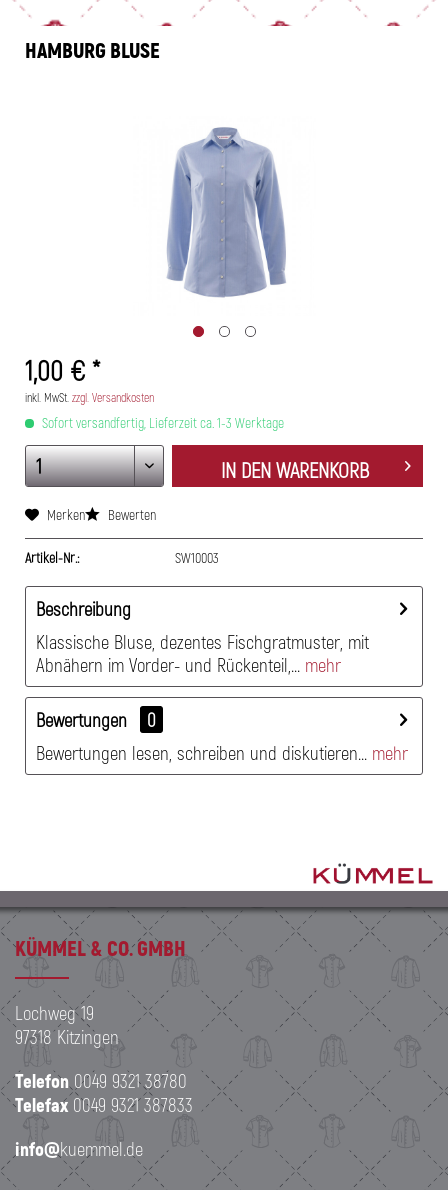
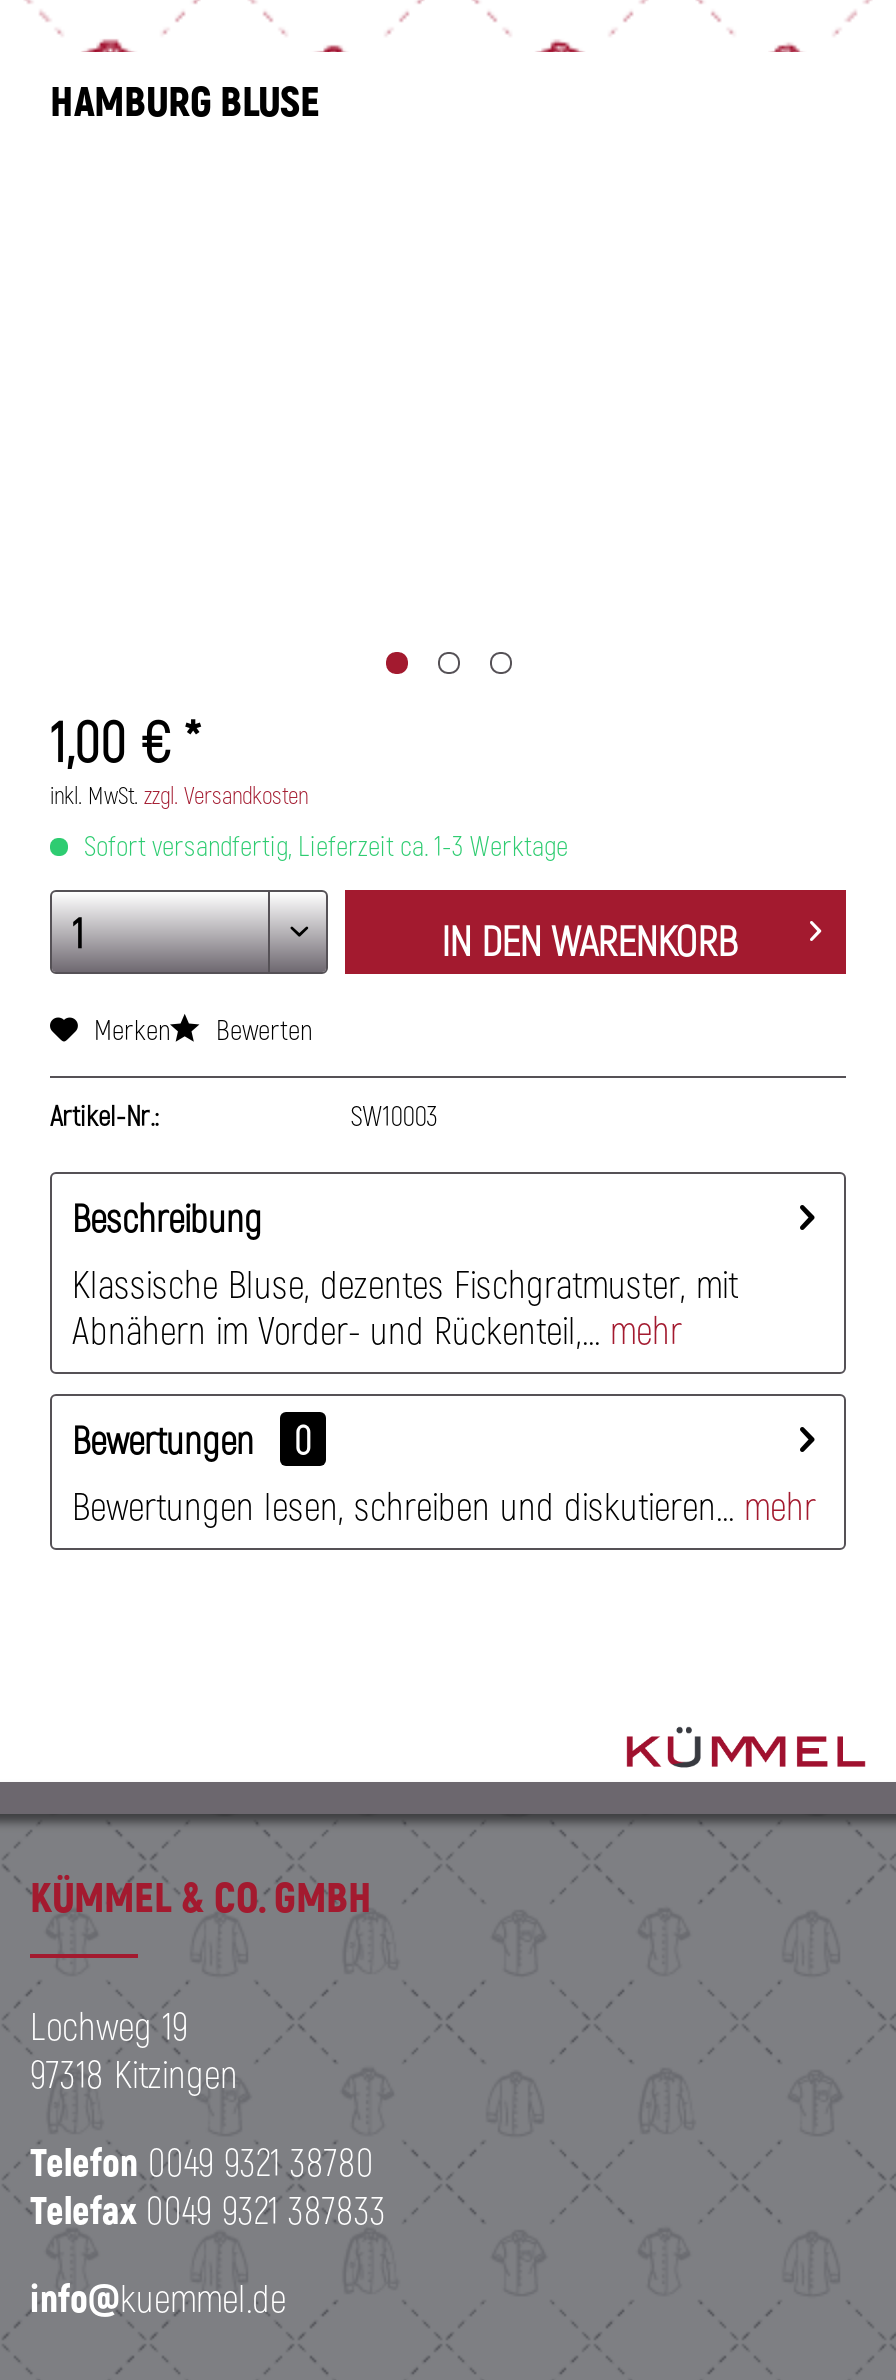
- [image]
